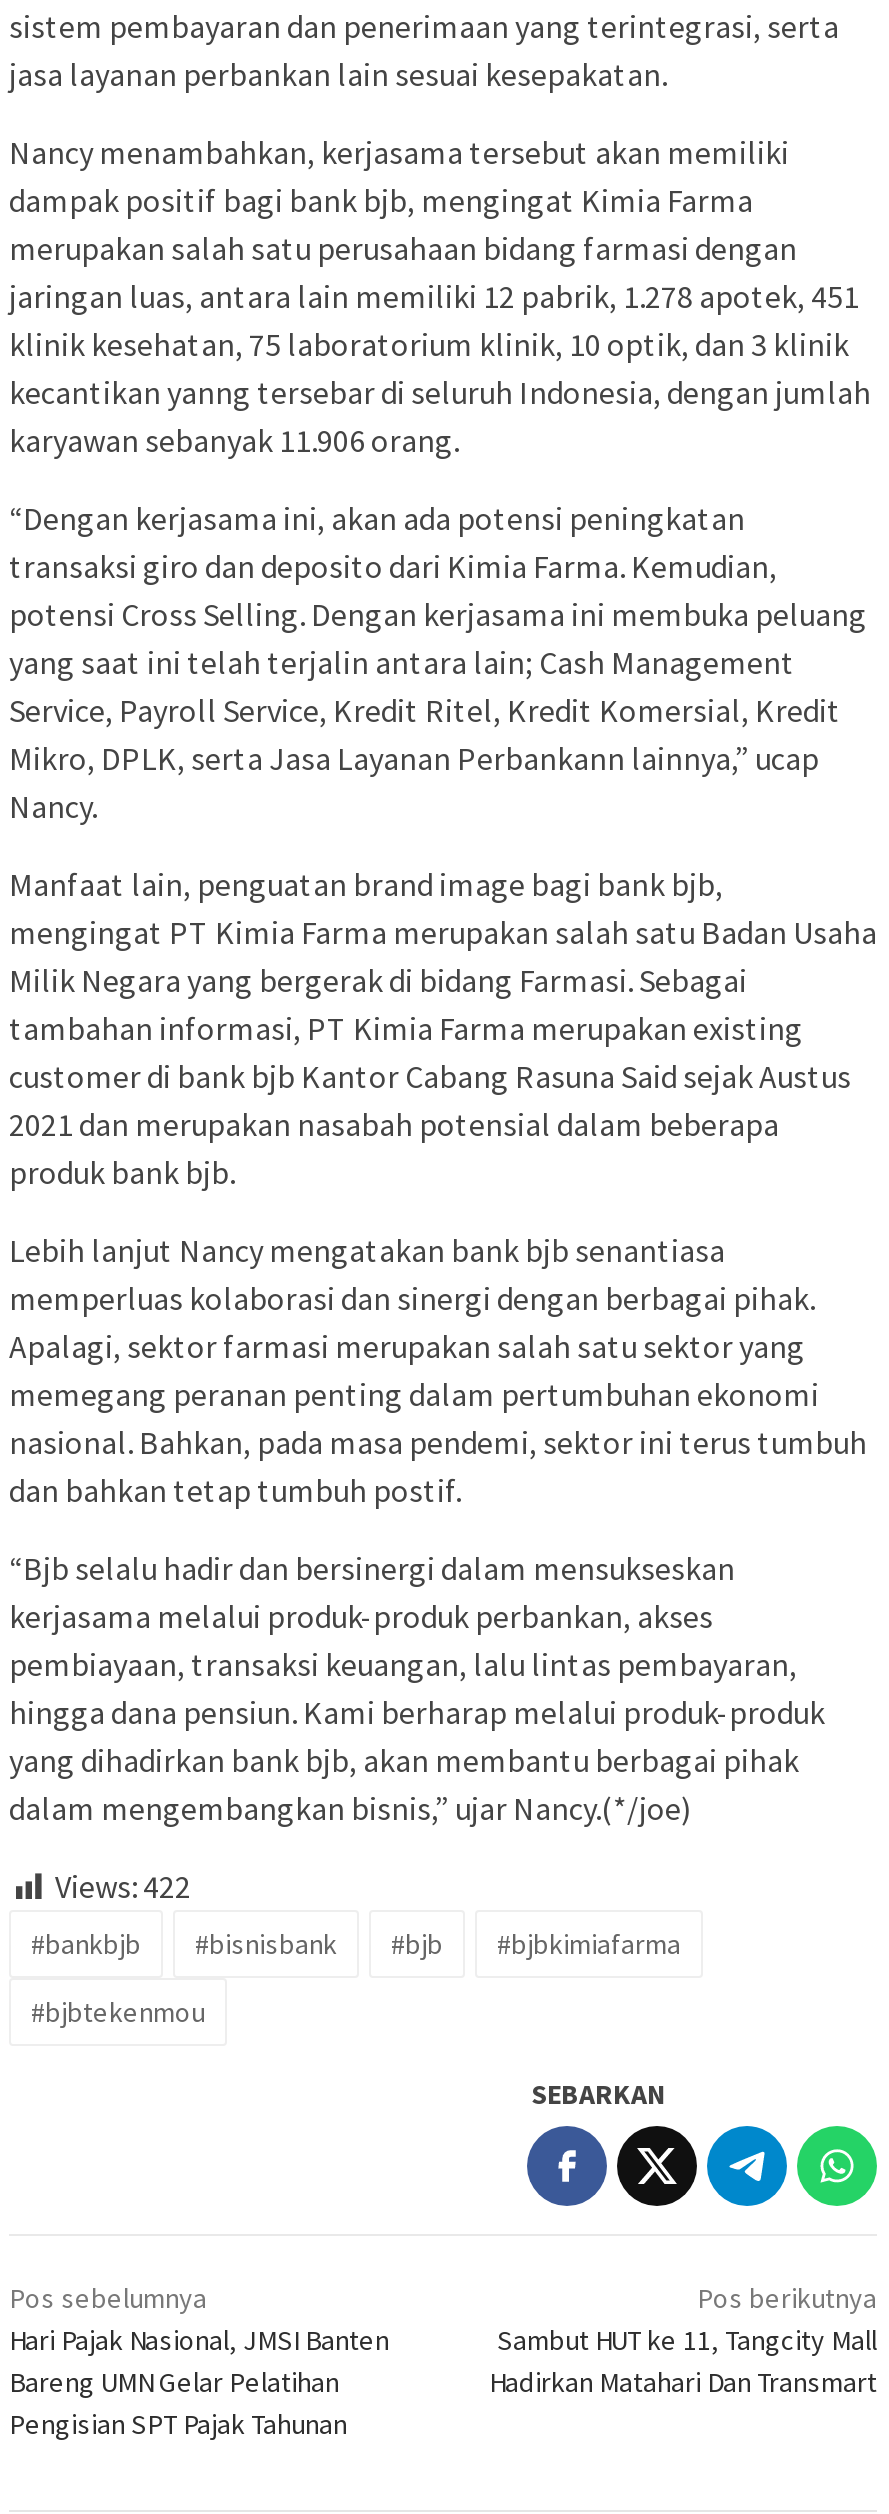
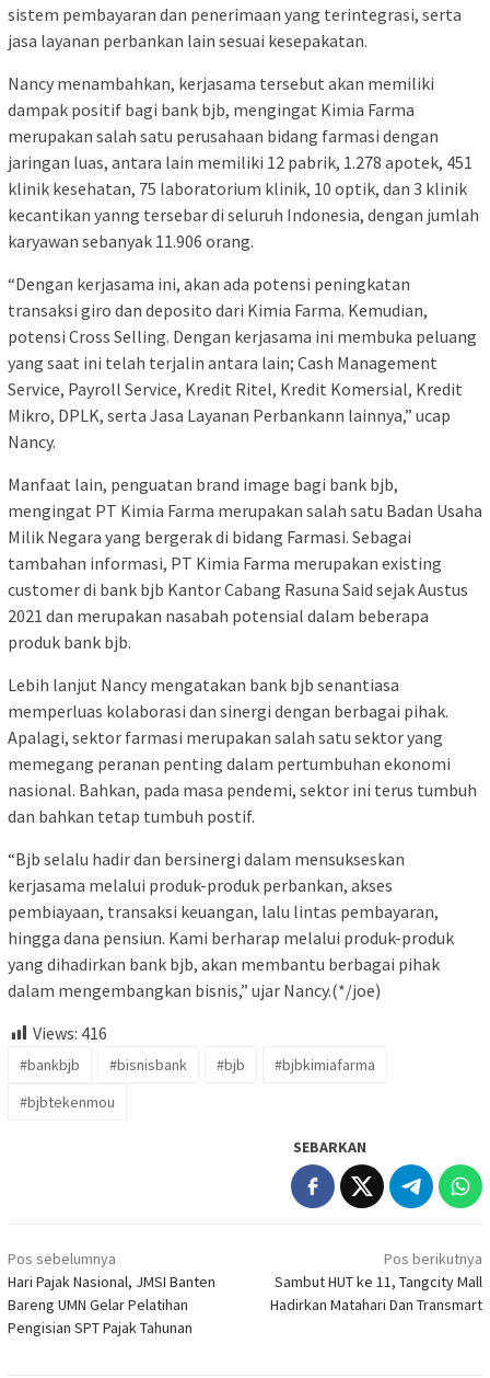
- Views: 422
+ Views: 416
